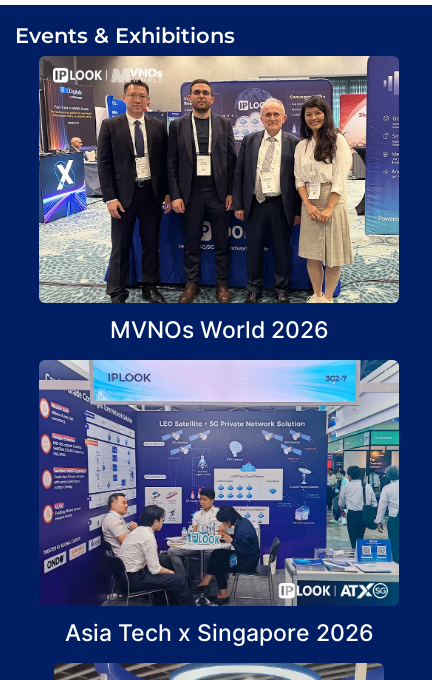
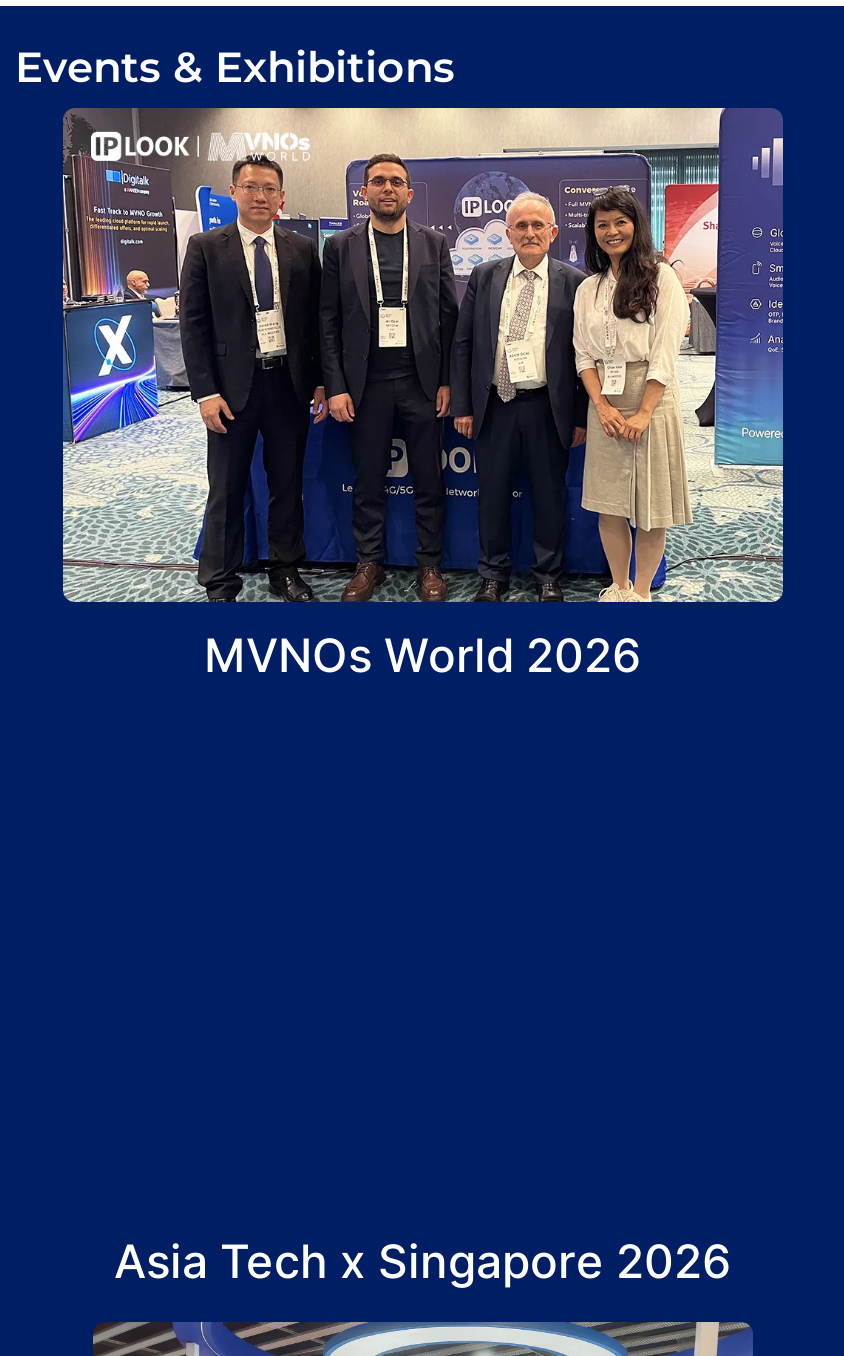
- [image]
